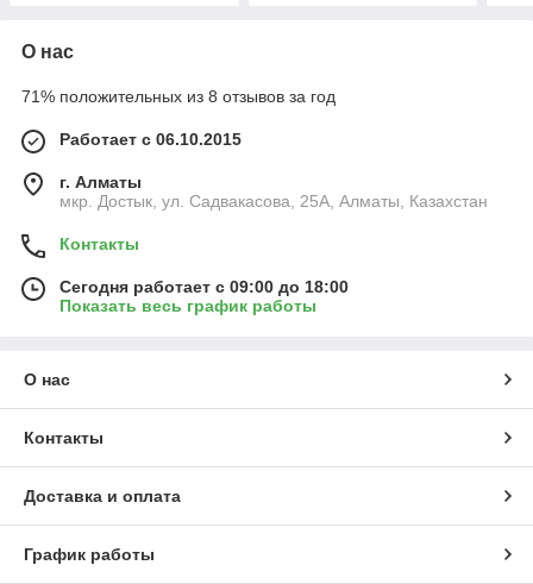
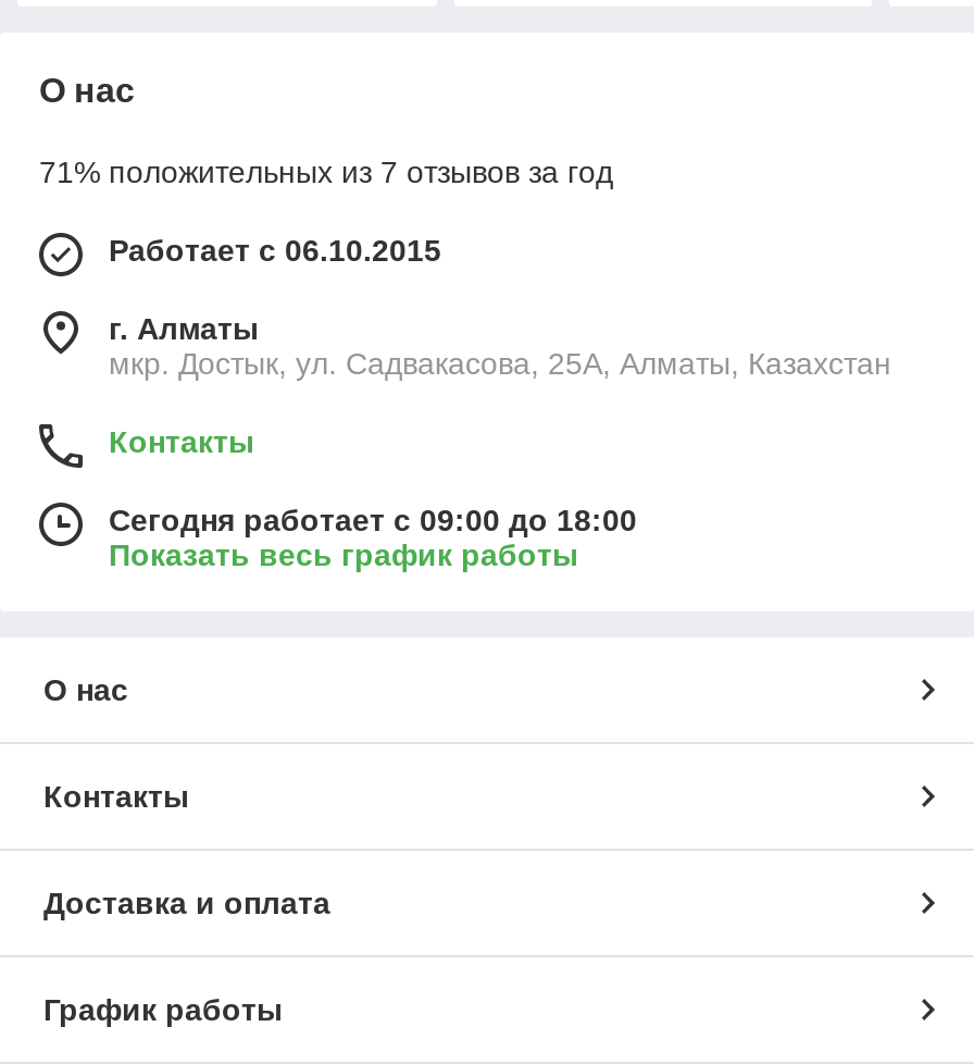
- 71% положительных из 8 отзывов за год
+ 71% положительных из 7 отзывов за год
